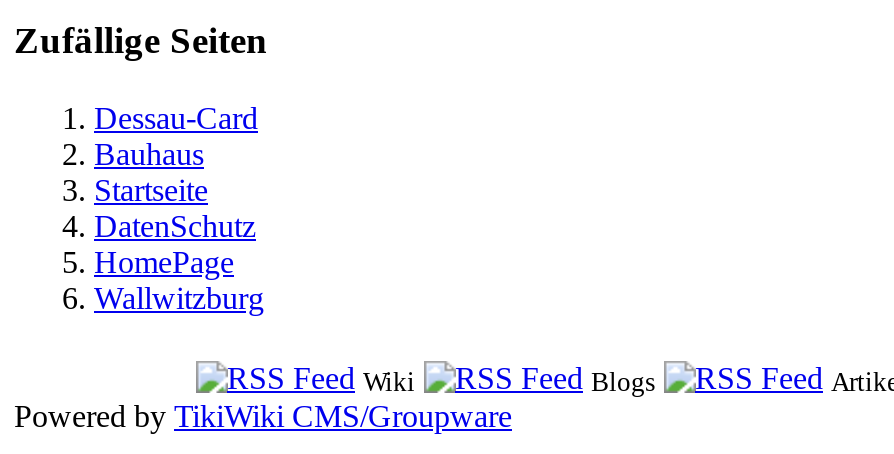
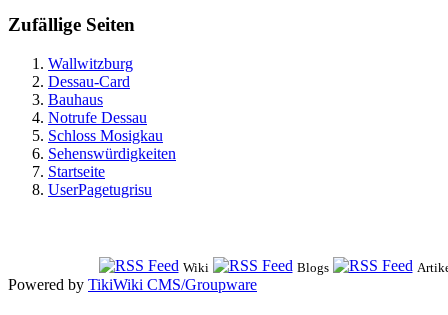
+ Notrufe Dessau
+ Schloss Mosigkau
+ Sehenswürdigkeiten

- DatenSchutz
- HomePage
+ UserPagetugrisu

moved up: Wallwitzburg
